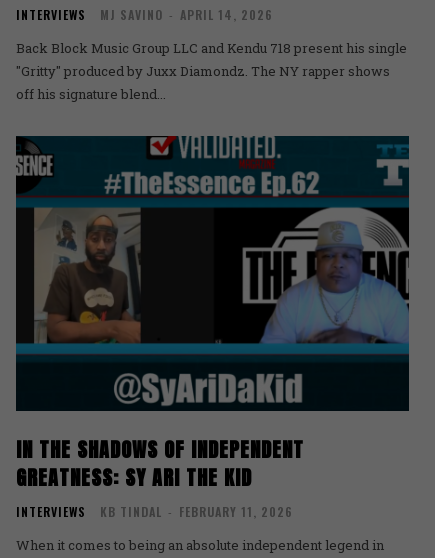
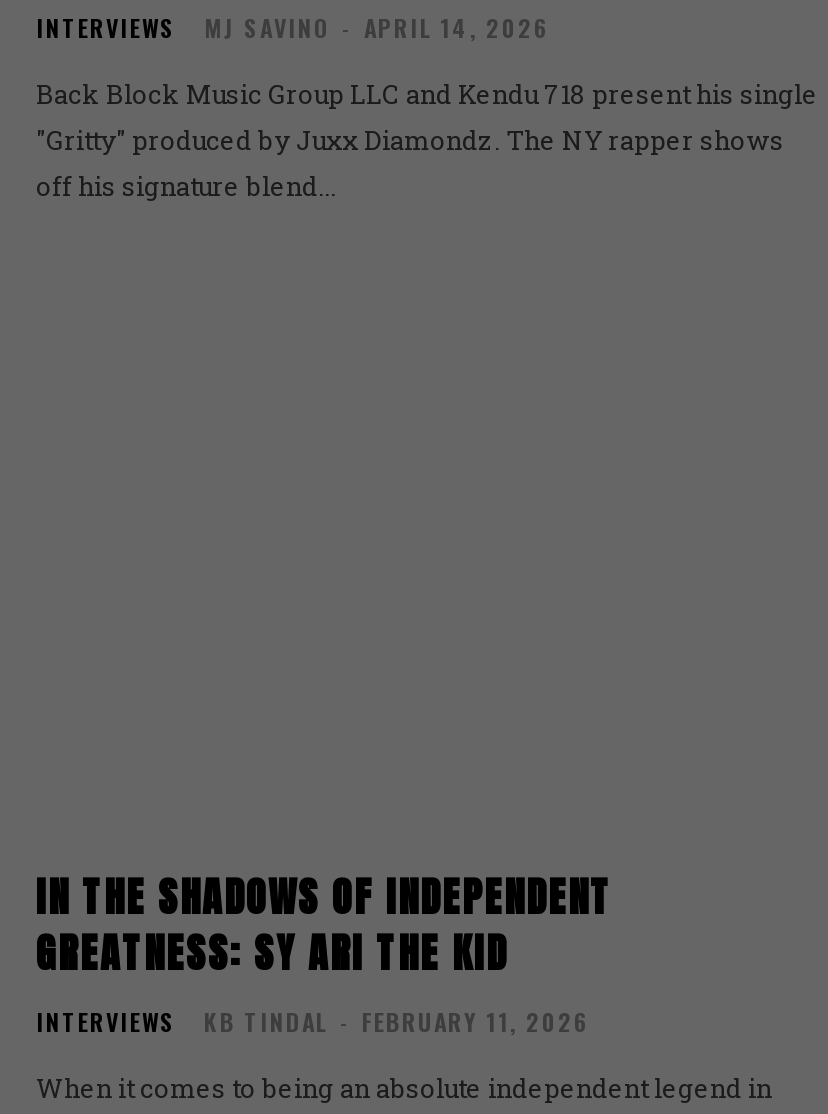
- [image]
